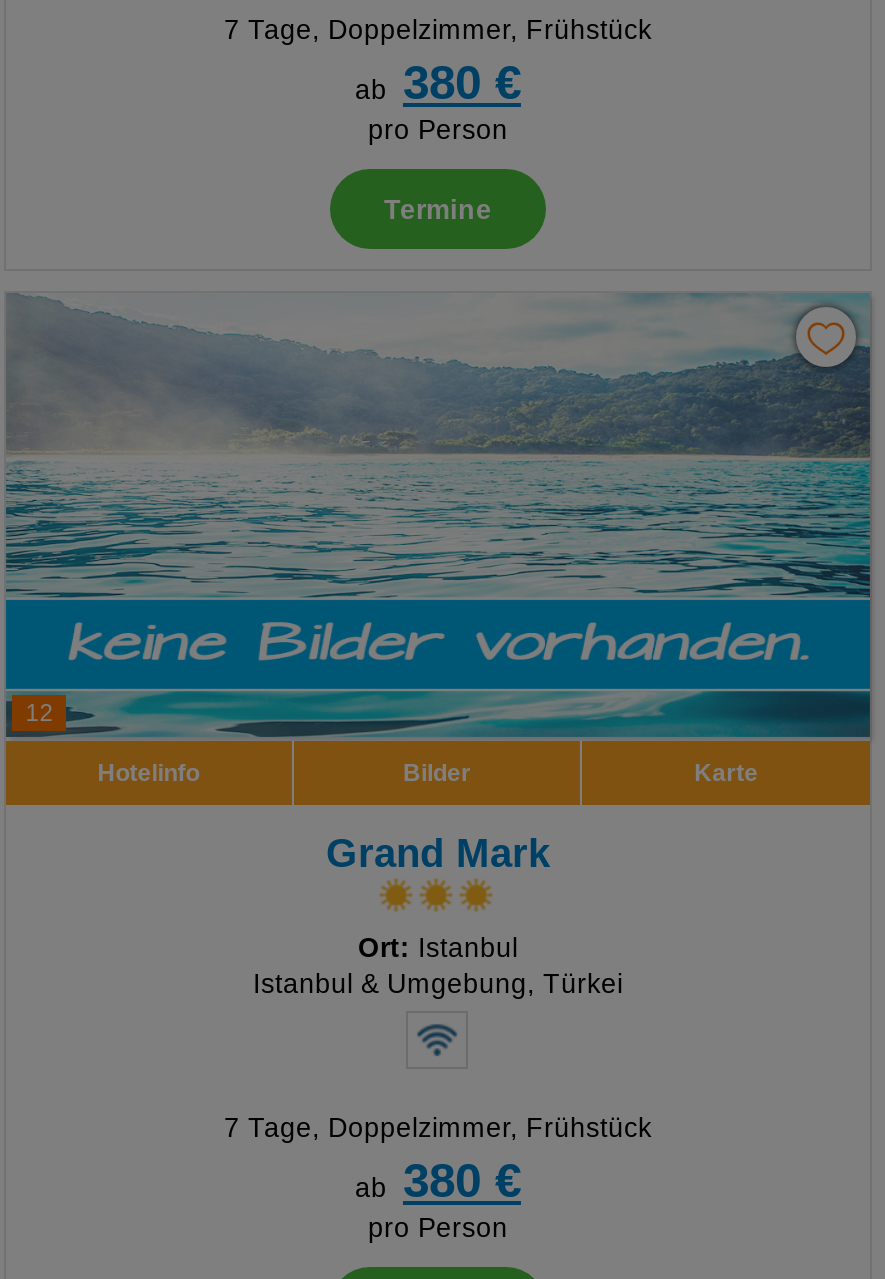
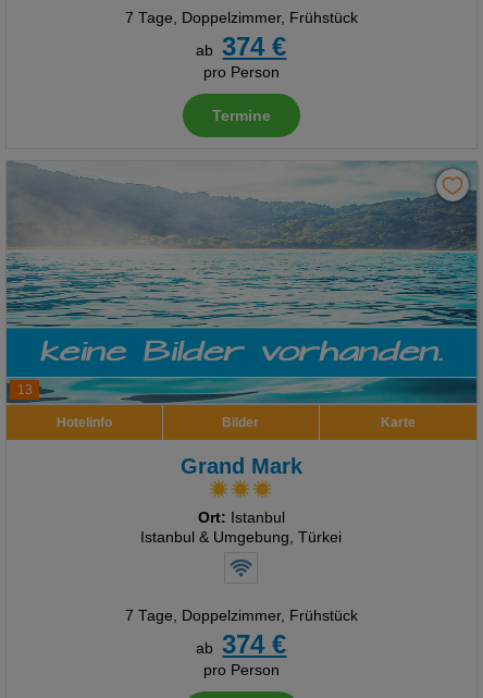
- ab 380 €
+ ab 374 €

- 12
+ 13

- ab 380 €
+ ab 374 €
